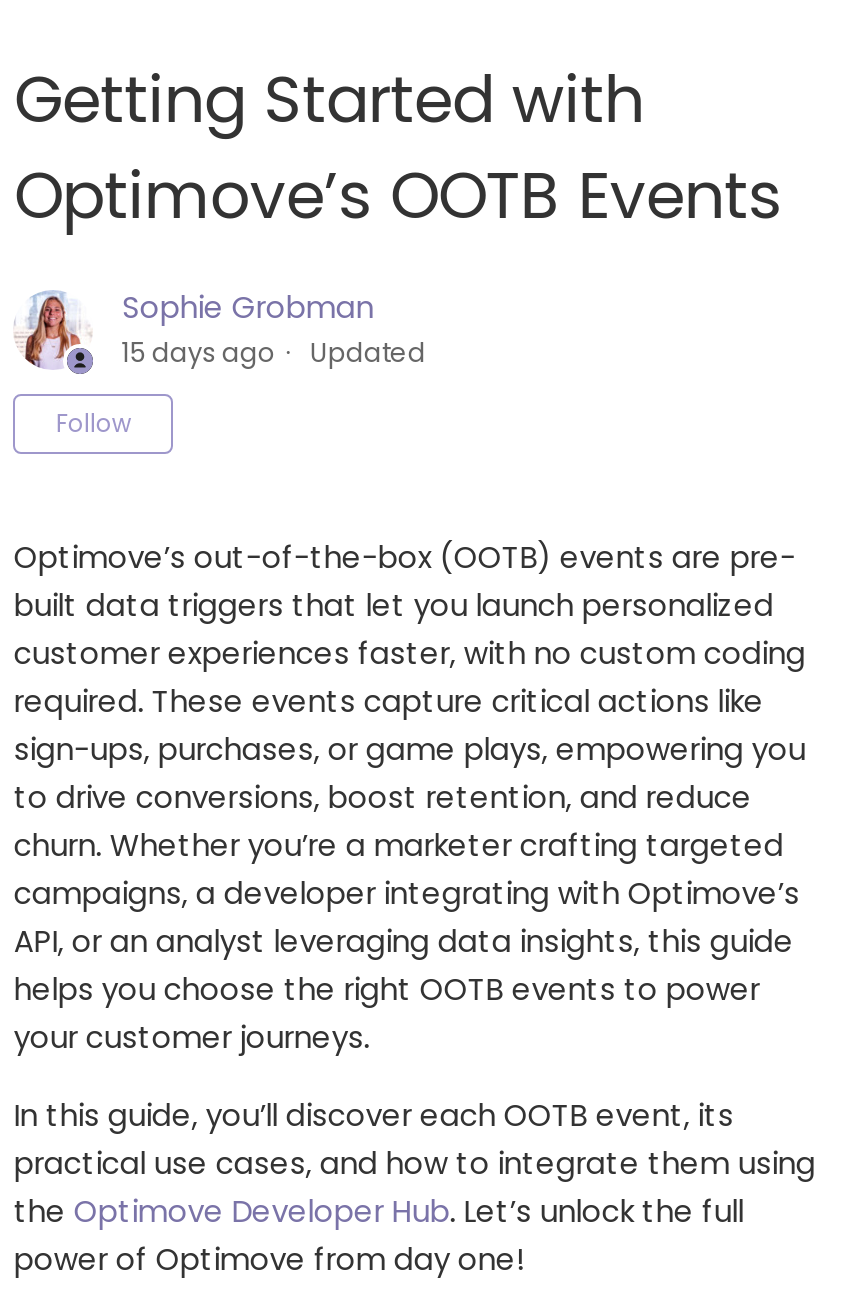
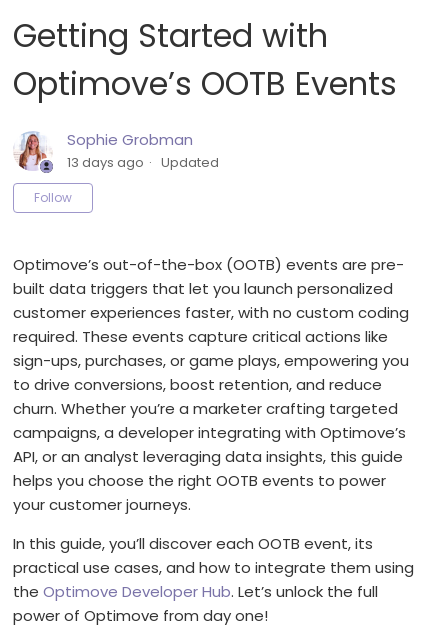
- 15 days ago Updated
+ 13 days ago Updated
